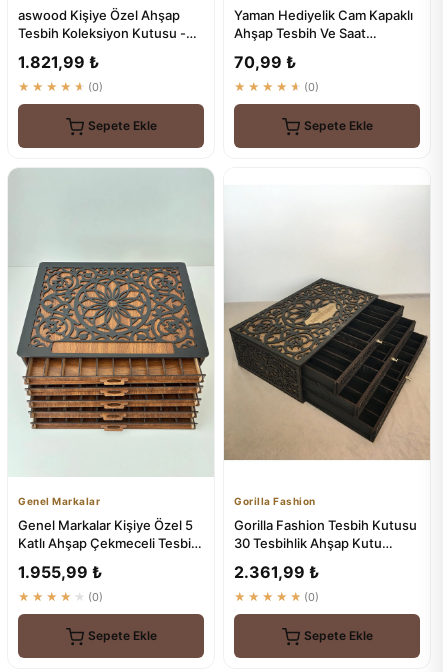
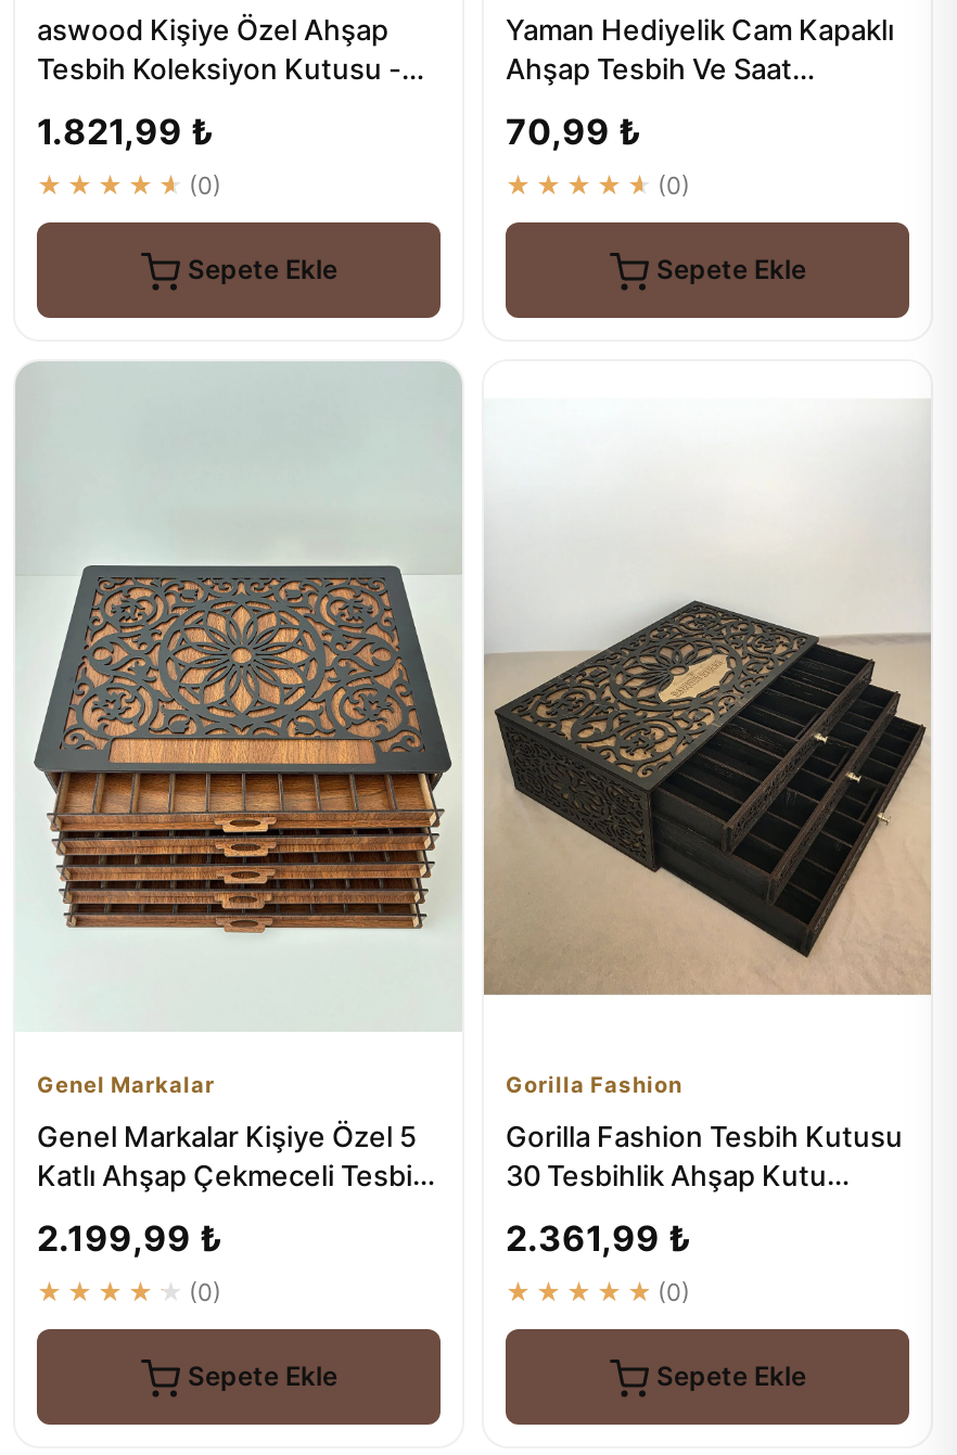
- 1.955,99 ₺
+ 2.199,99 ₺
